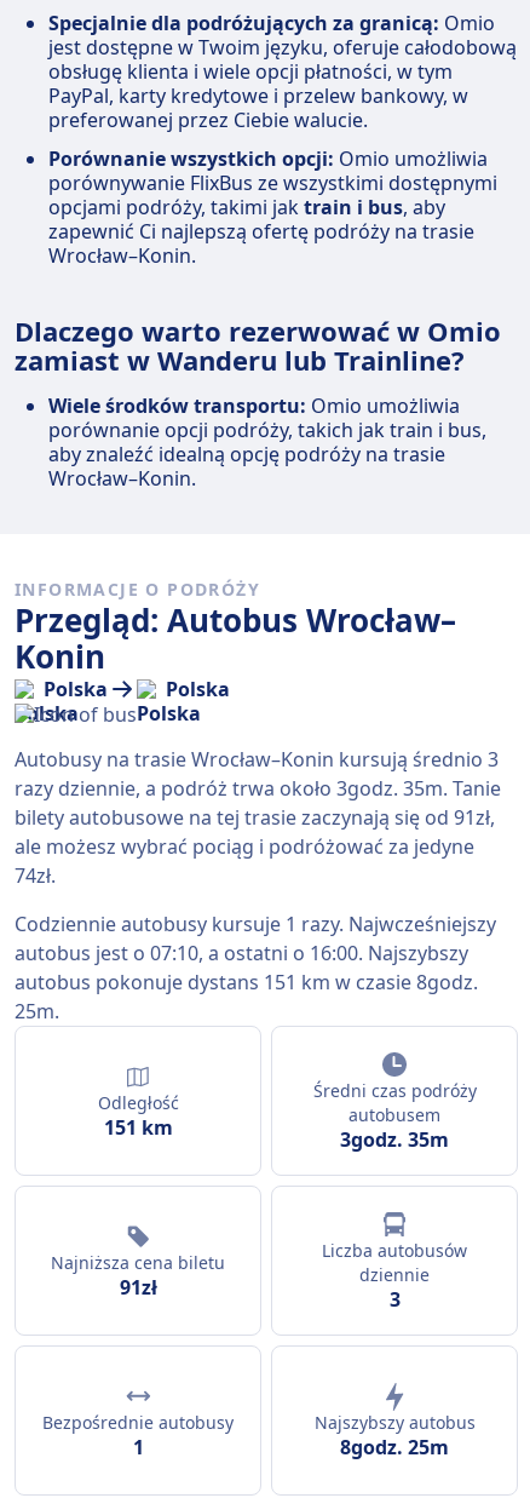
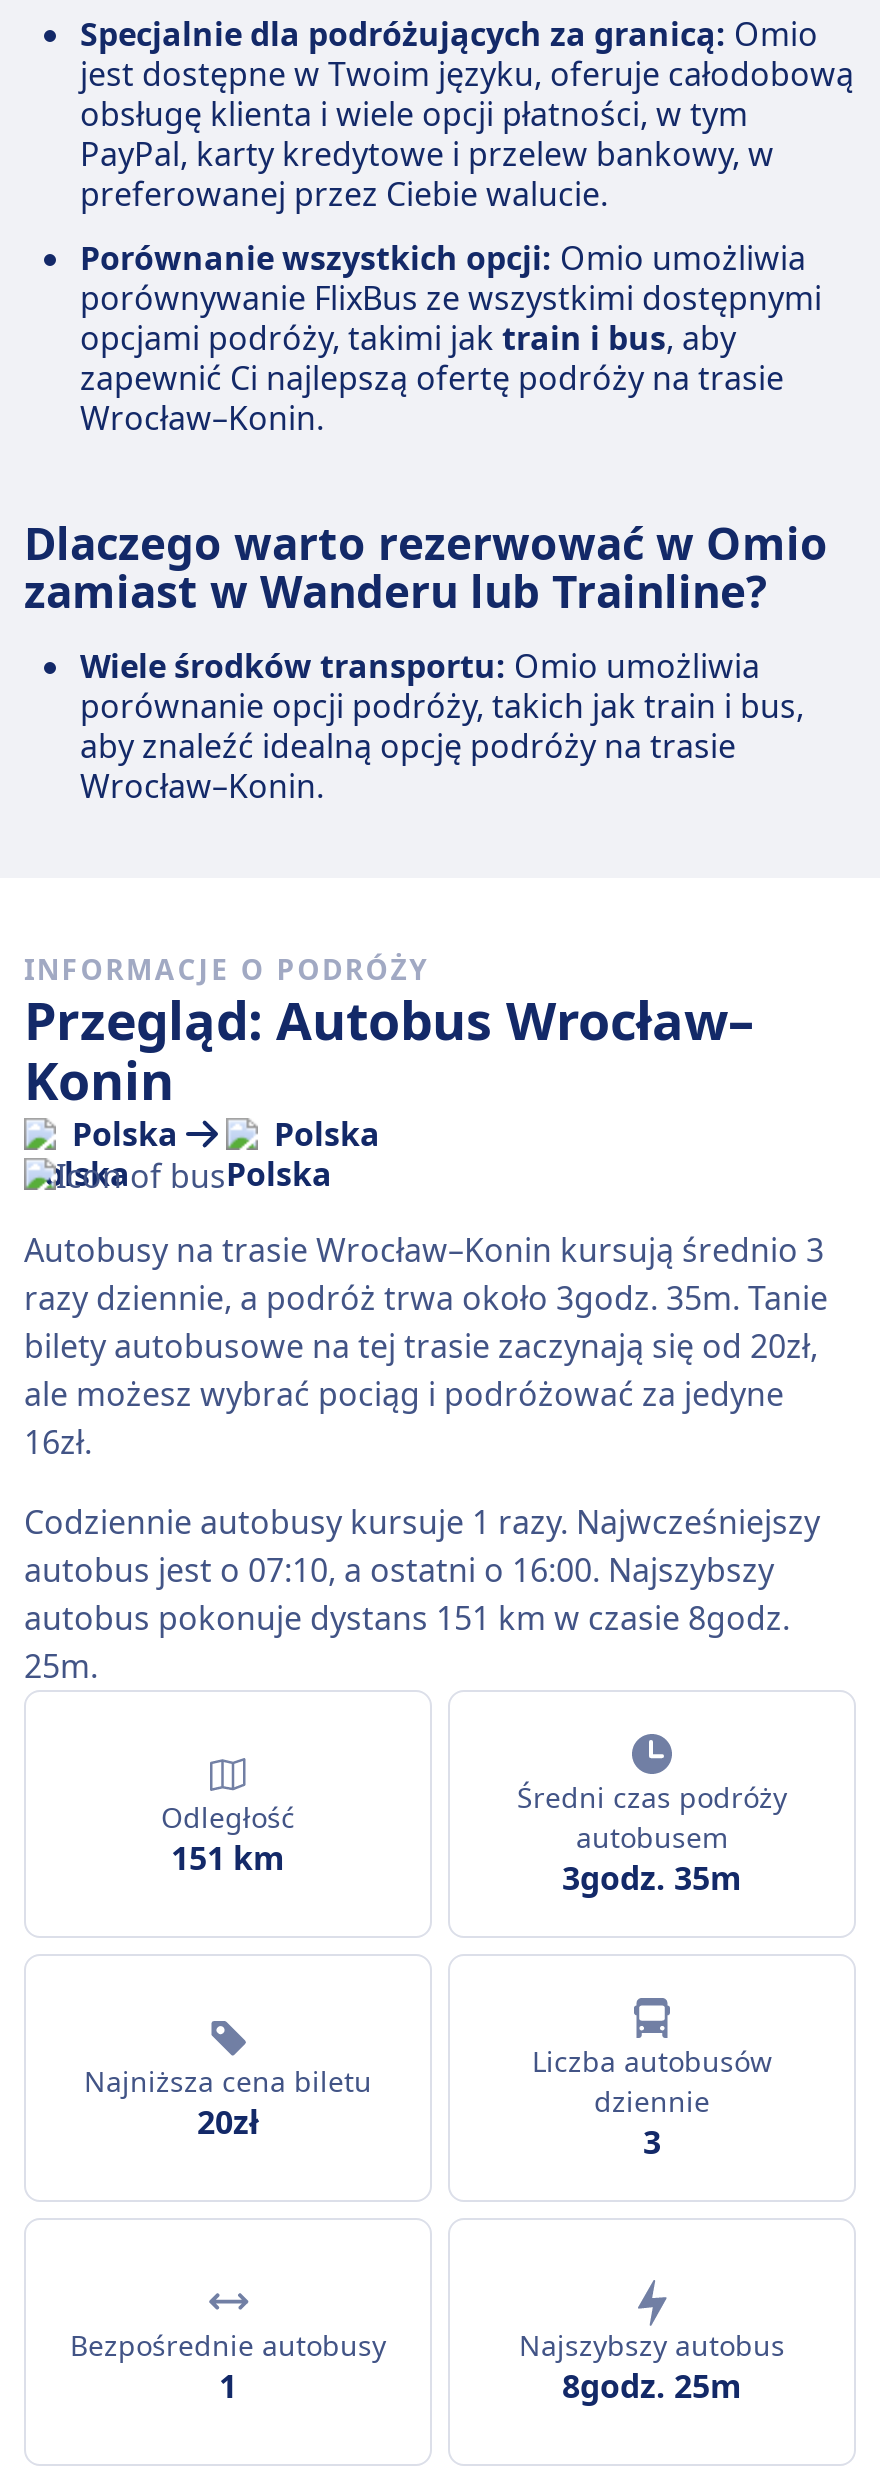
- bilety autobusowe na tej trasie zaczynają się od 91zł,
+ bilety autobusowe na tej trasie zaczynają się od 20zł,

- 74zł.
+ 16zł.

- 91zł
+ 20zł
